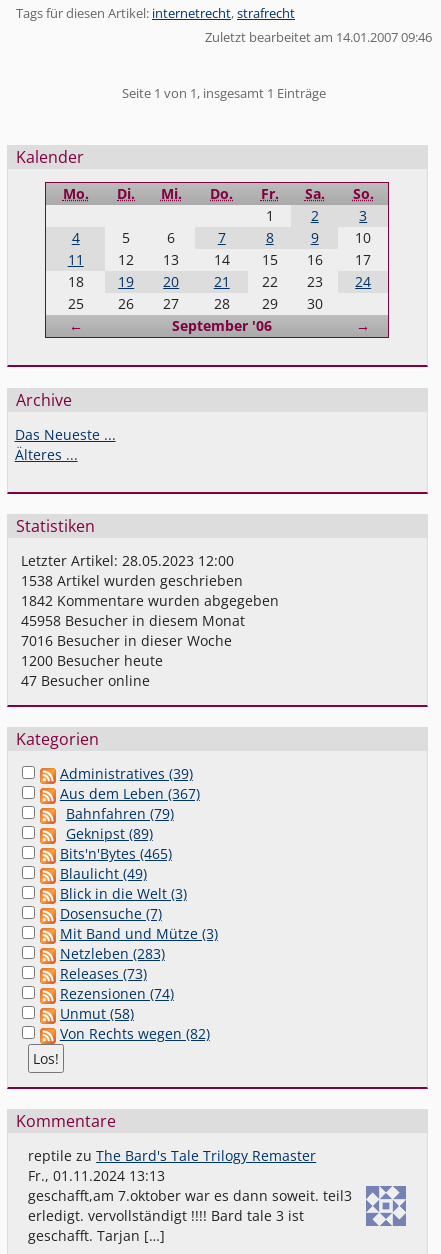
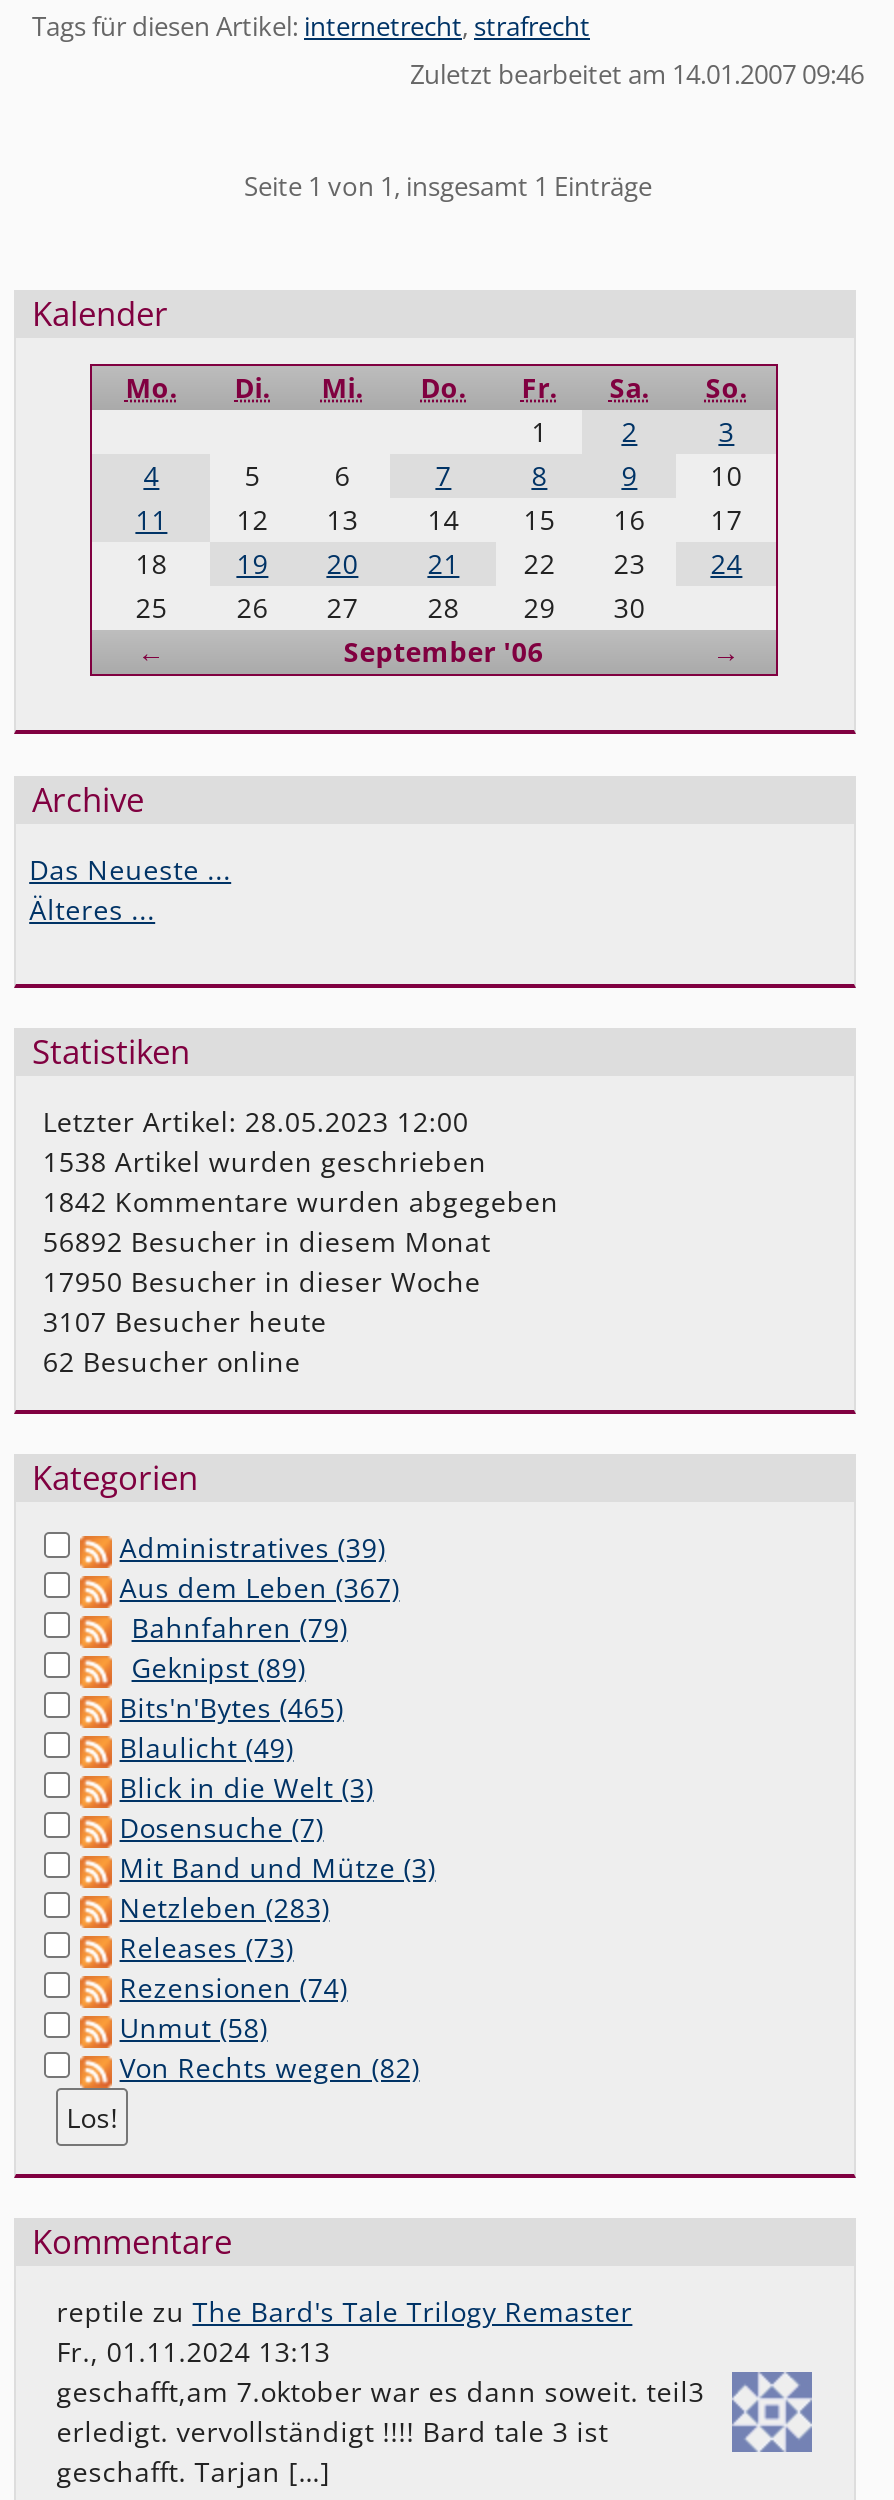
- 45958 Besucher in diesem Monat
+ 56892 Besucher in diesem Monat

- 7016 Besucher in dieser Woche
+ 17950 Besucher in dieser Woche

- 1200 Besucher heute
+ 3107 Besucher heute

- 47 Besucher online
+ 62 Besucher online
